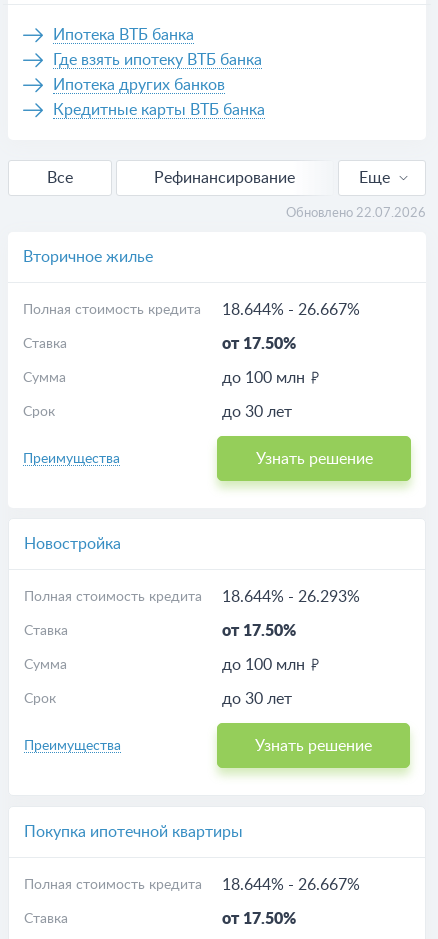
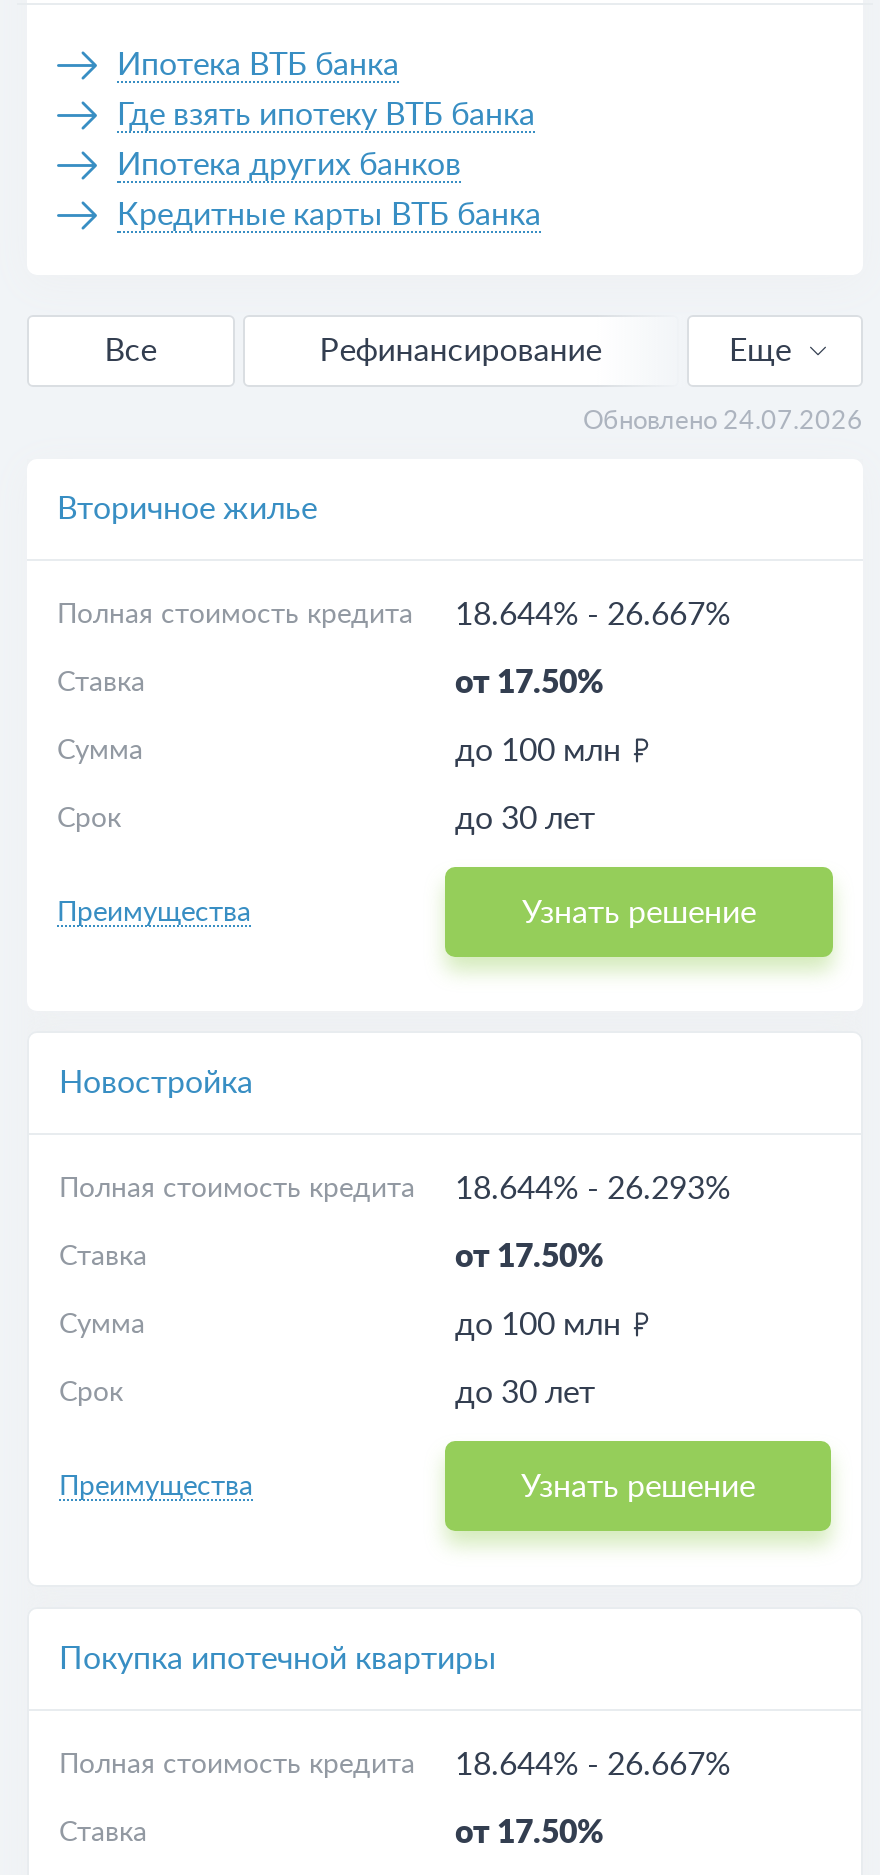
- Обновлено 22.07.2026
+ Обновлено 24.07.2026
